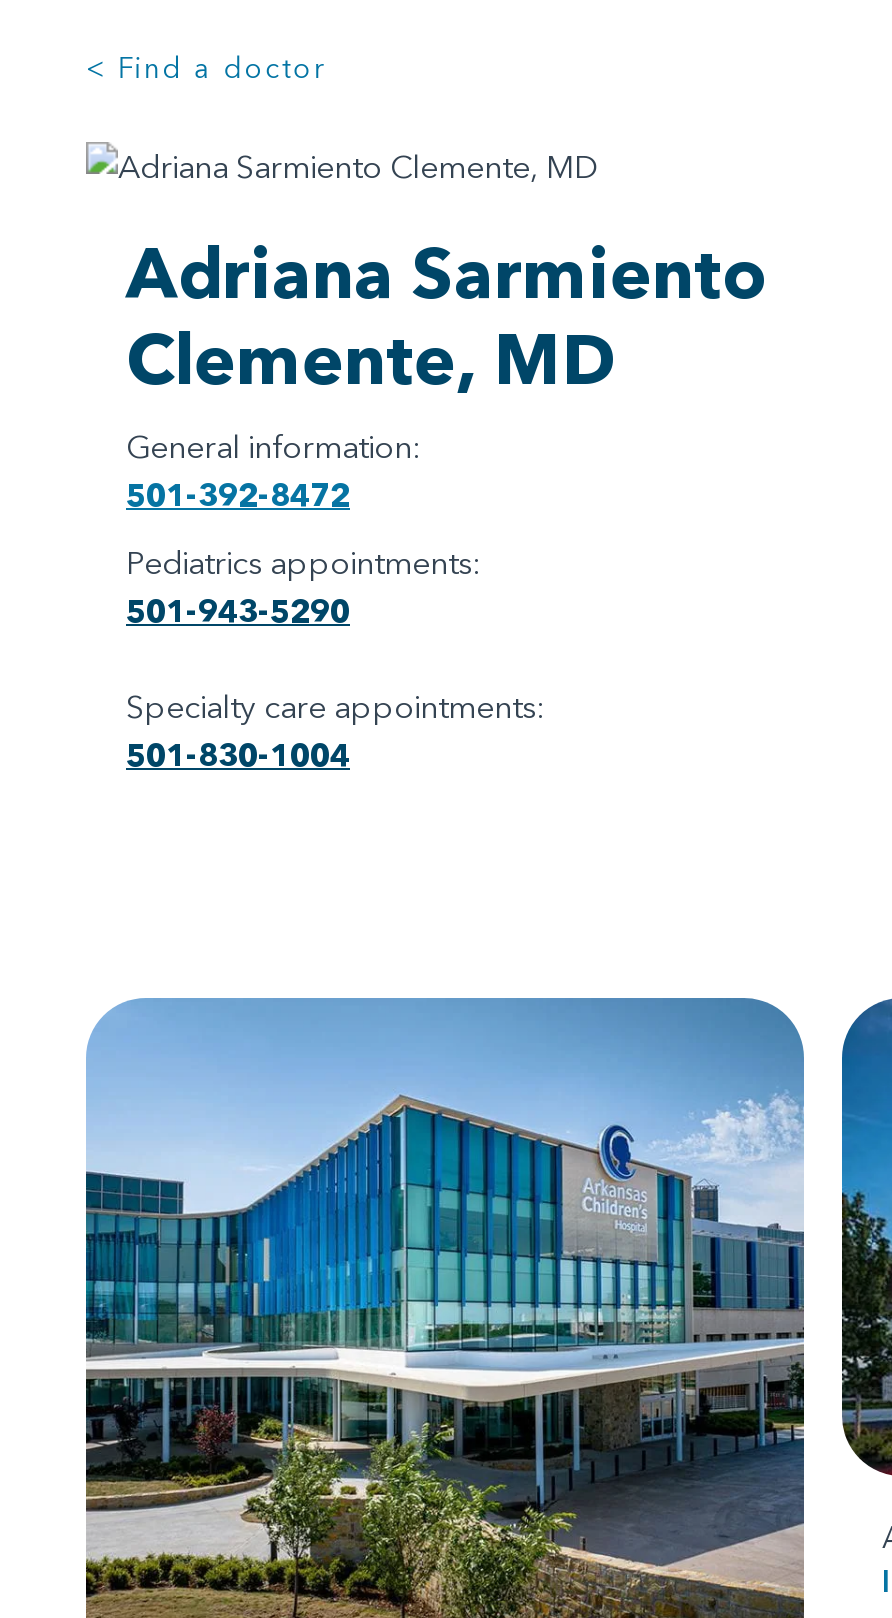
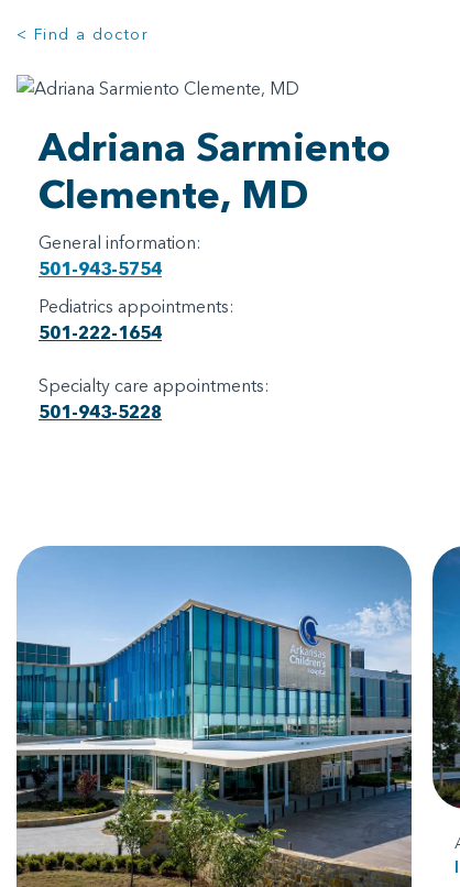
- 501-392-8472
+ 501-943-5754

- 501-943-5290
+ 501-222-1654

- 501-830-1004
+ 501-943-5228
